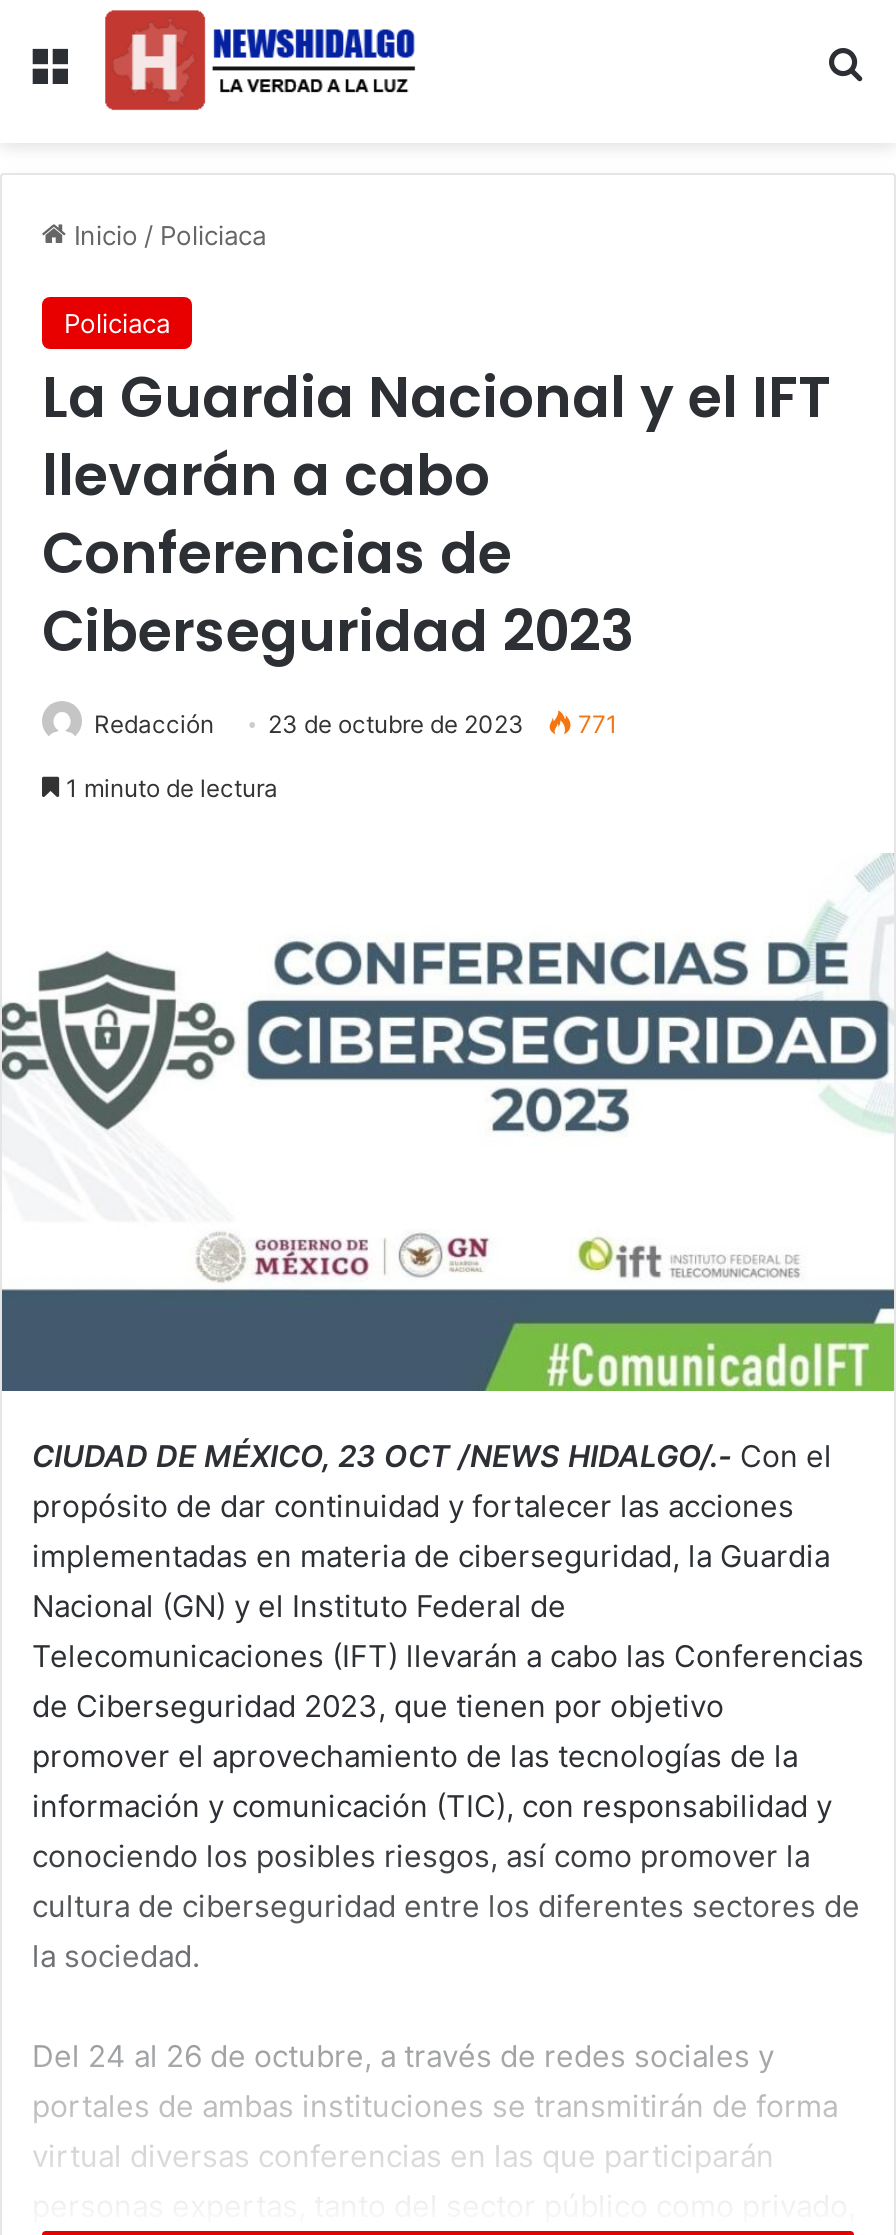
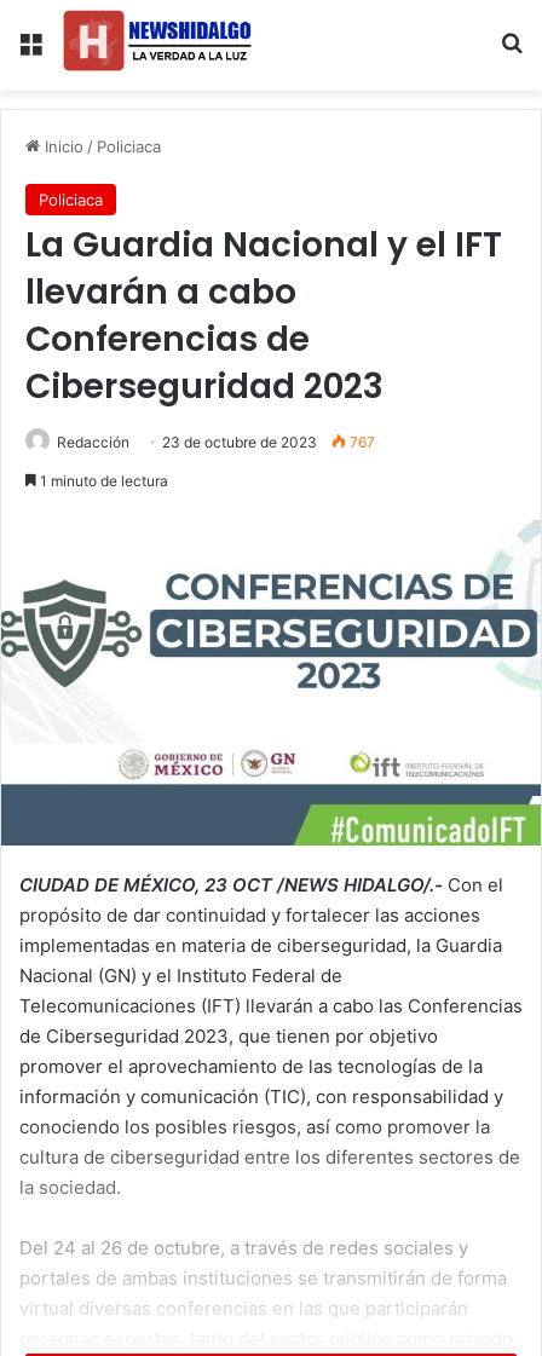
- Redacción 23 de octubre de 2023 771
+ Redacción 23 de octubre de 2023 767
